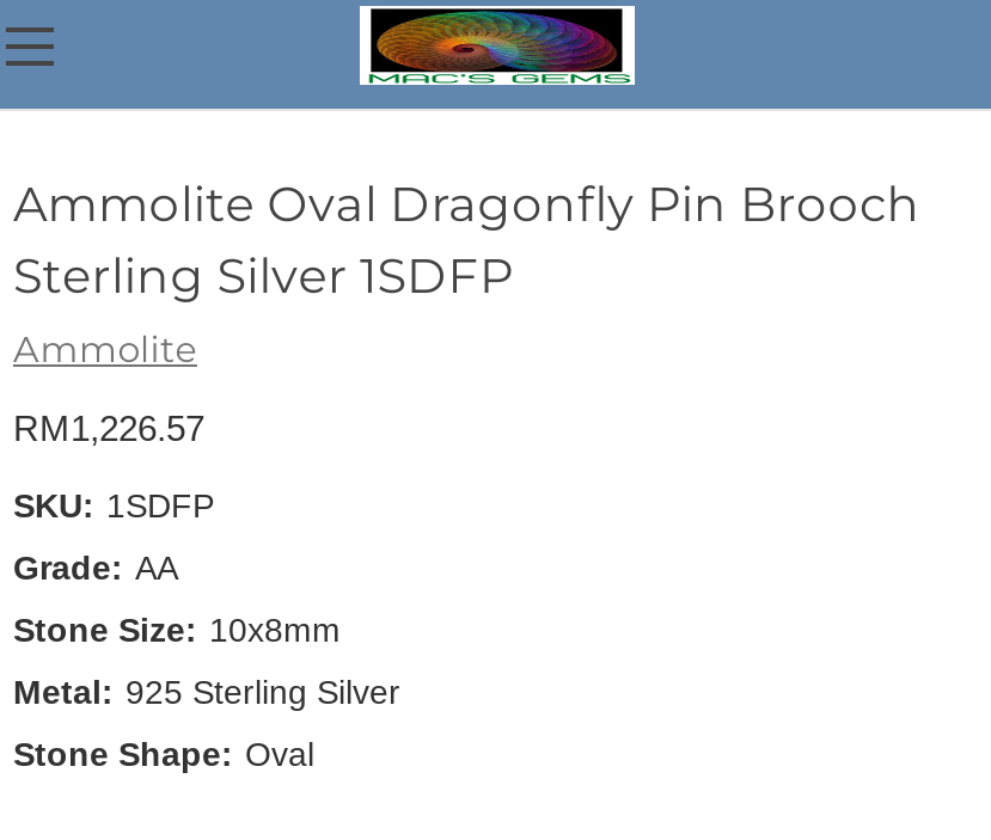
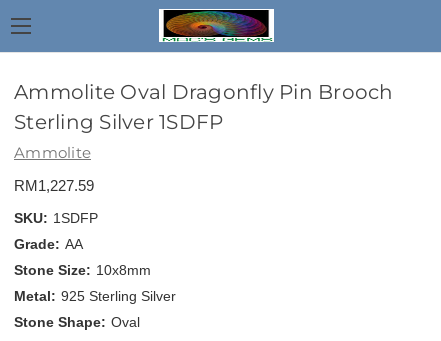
- RM1,226.57
+ RM1,227.59
